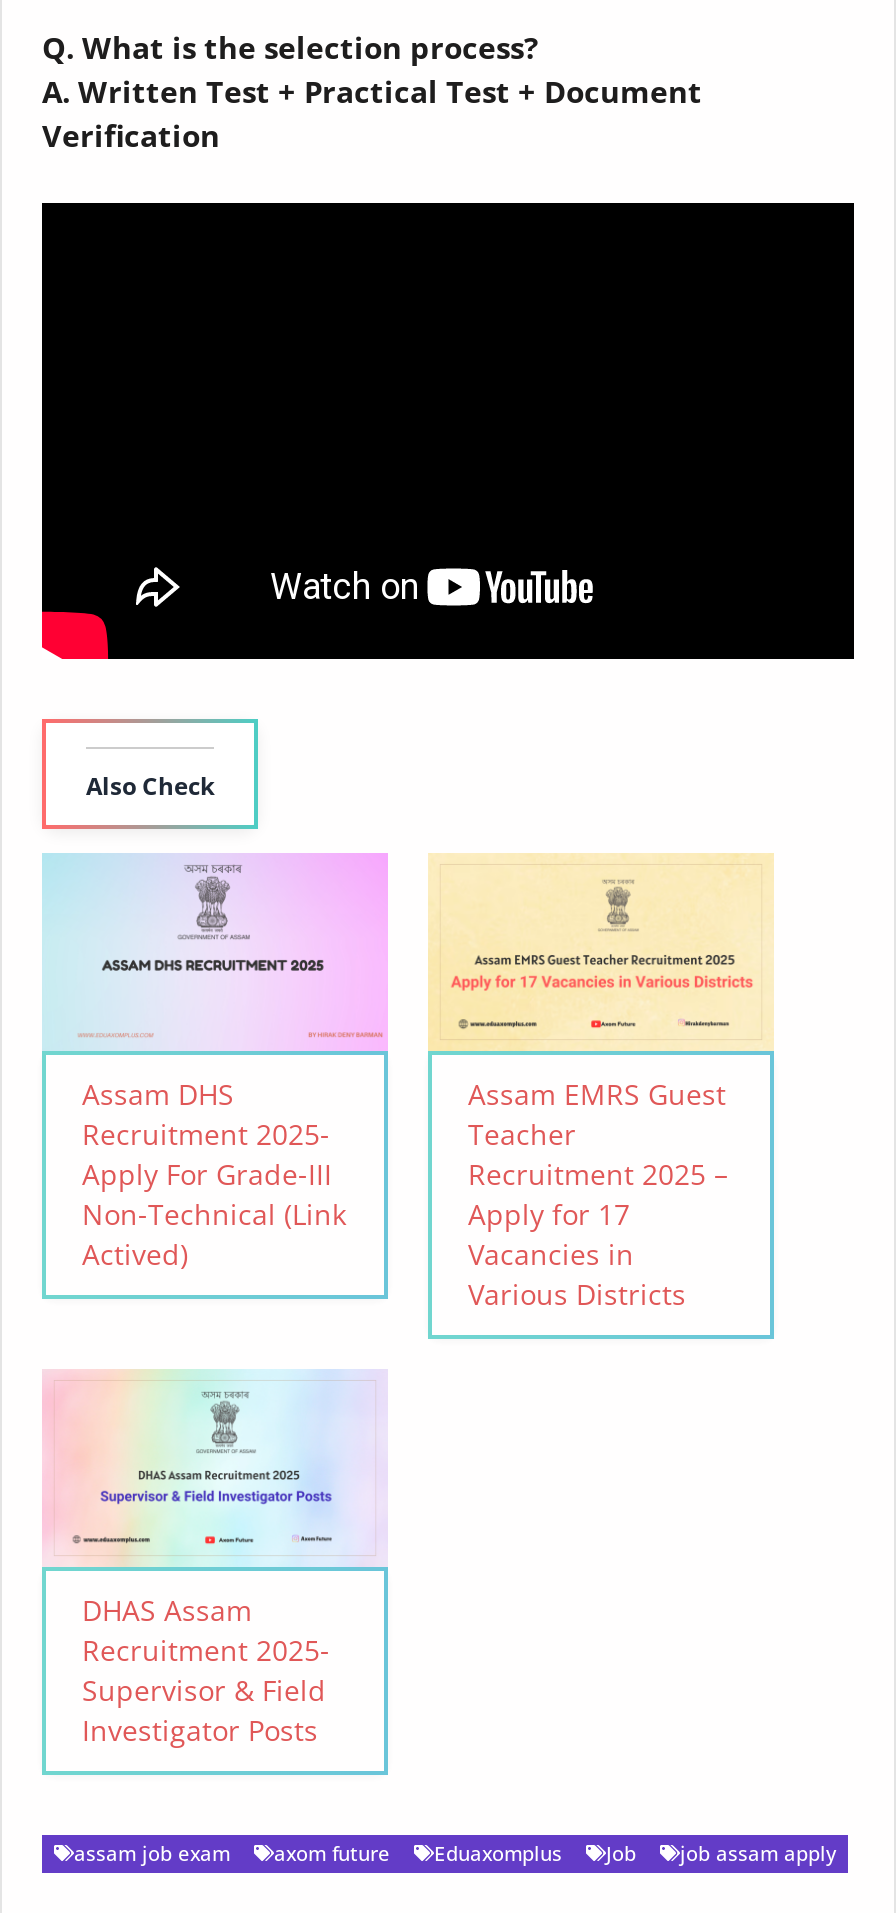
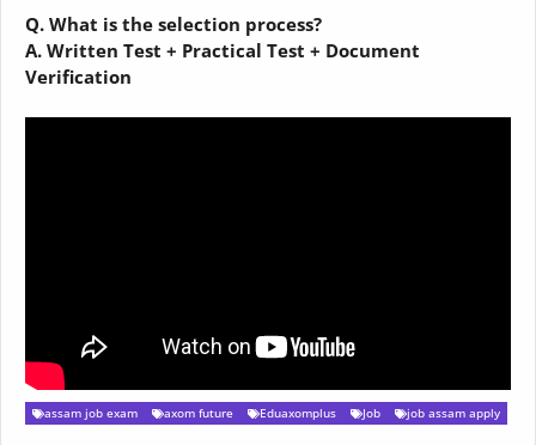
- Also Check

- [image]
- Assam DHS
- Recruitment 2025-
- Apply For Grade-III
- Non-Technical (Link
- Actived)

- [image]
- Assam EMRS Guest
- Teacher
- Recruitment 2025 –
- Apply for 17
- Vacancies in
- Various Districts

- [image]
- DHAS Assam
- Recruitment 2025-
- Supervisor & Field
- Investigator Posts
